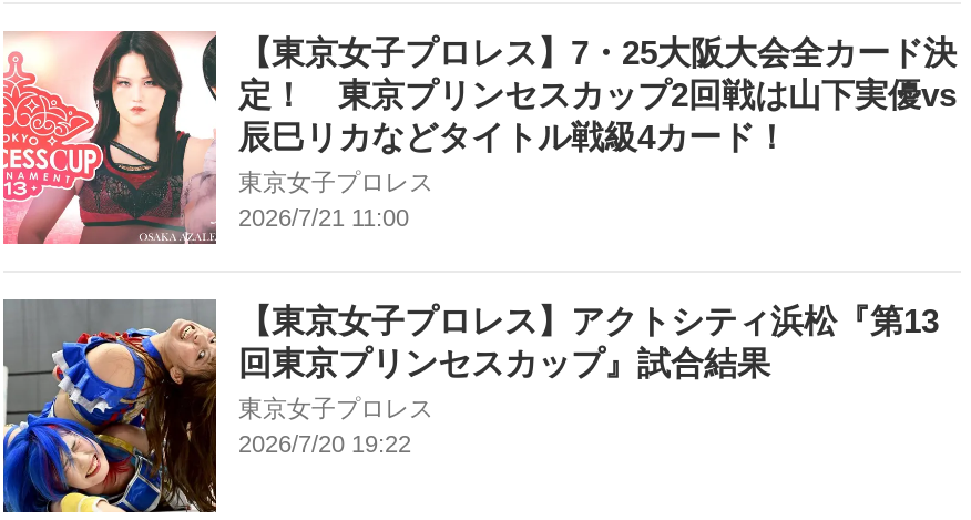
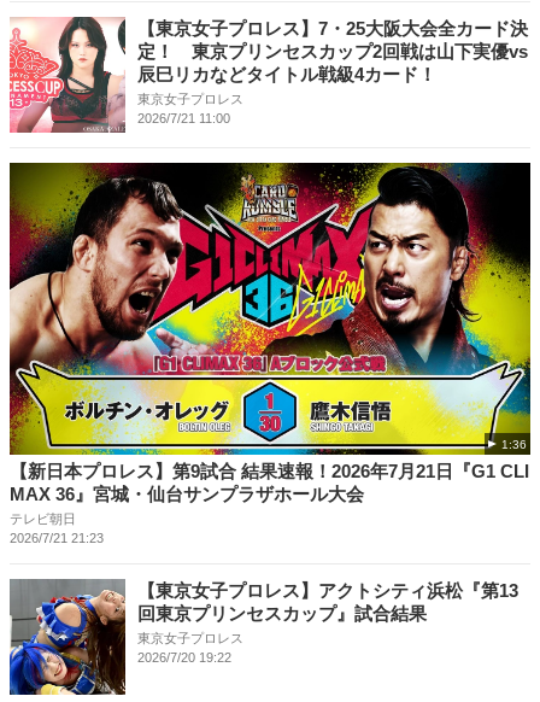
+ [image]
+ 1:36
+ 【新日本プロレス】第9試合 結果速報！2026年7月21日『G1 CLI
+ MAX 36』宮城・仙台サンプラザホール大会
+ テレビ朝日
+ 2026/7/21 21:23
